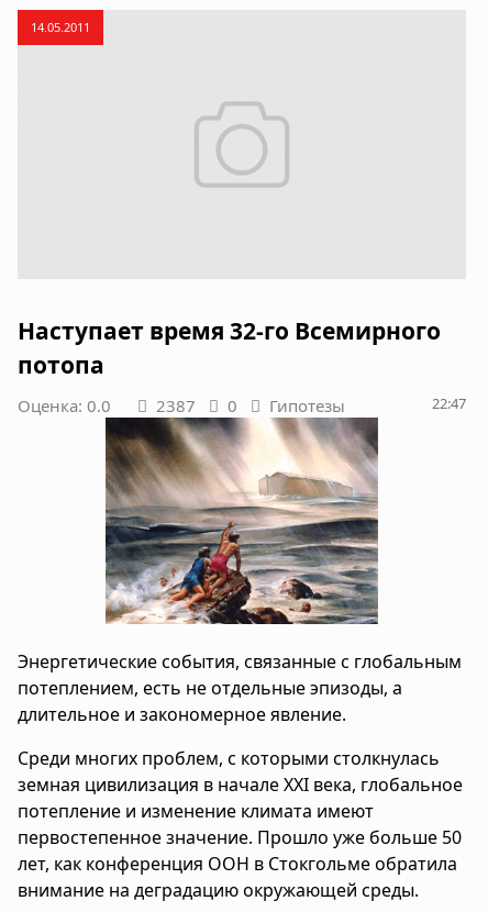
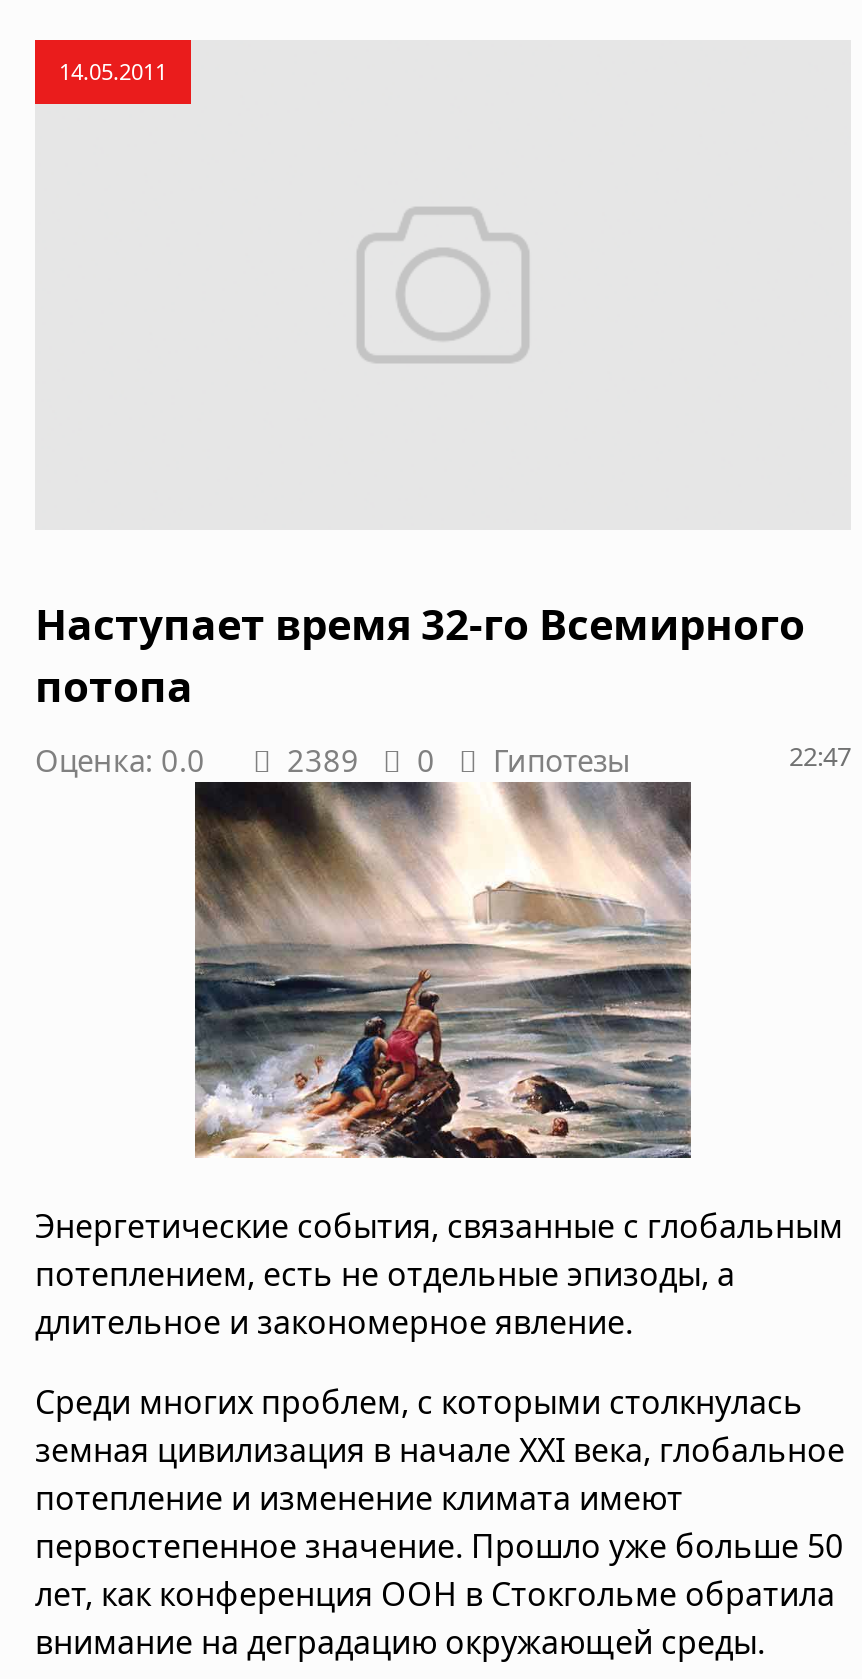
- Оценка: 0.0 2387 0 Гипотезы
+ Оценка: 0.0 2389 0 Гипотезы
